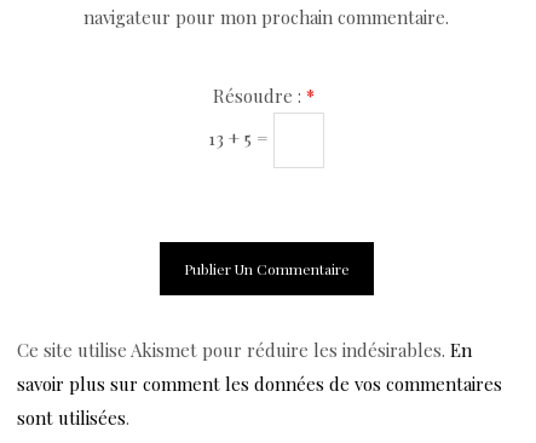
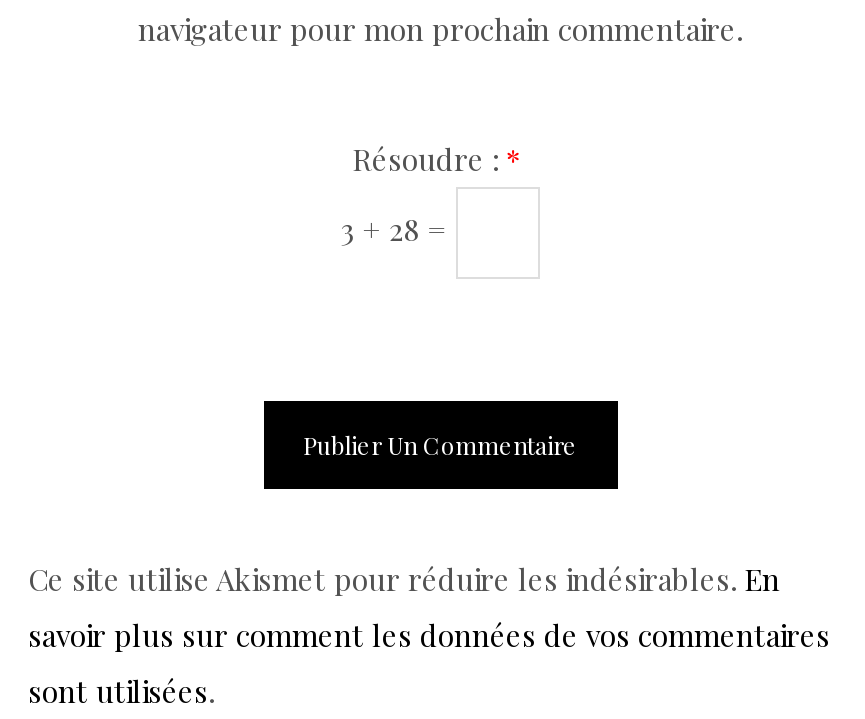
- 13 + 5 =
+ 3 + 28 =
